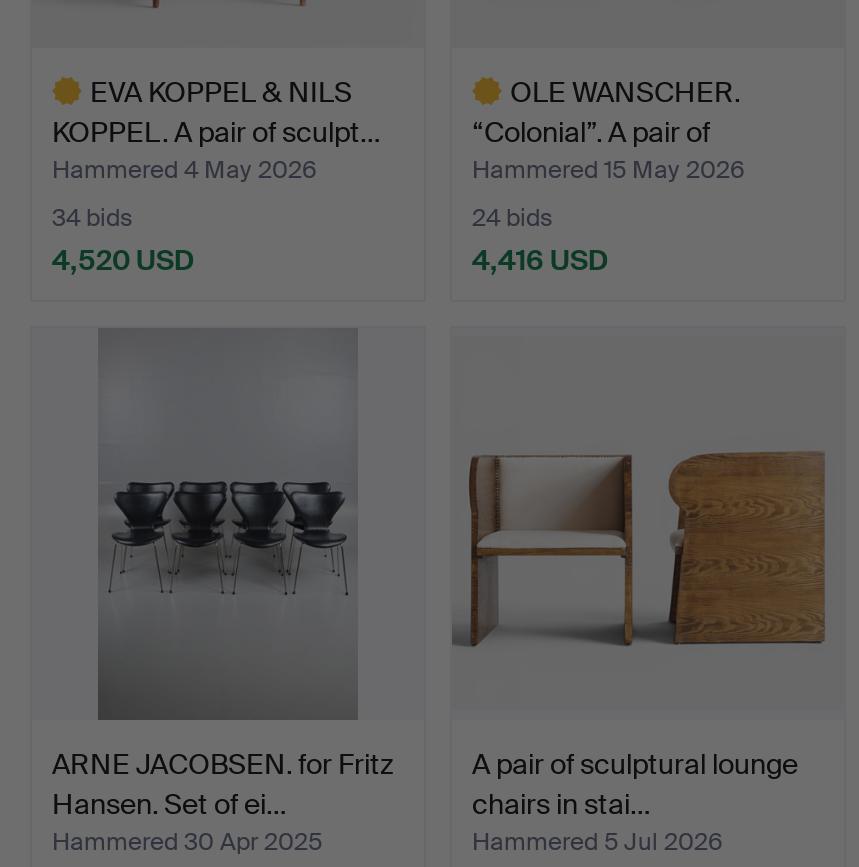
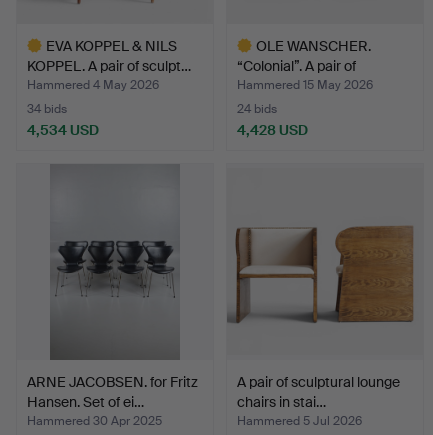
- 4,520 USD
+ 4,534 USD

- 4,416 USD
+ 4,428 USD
